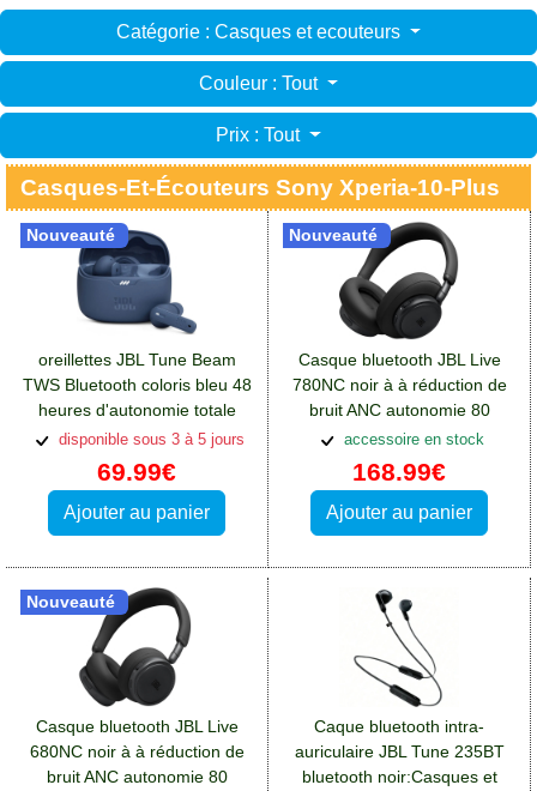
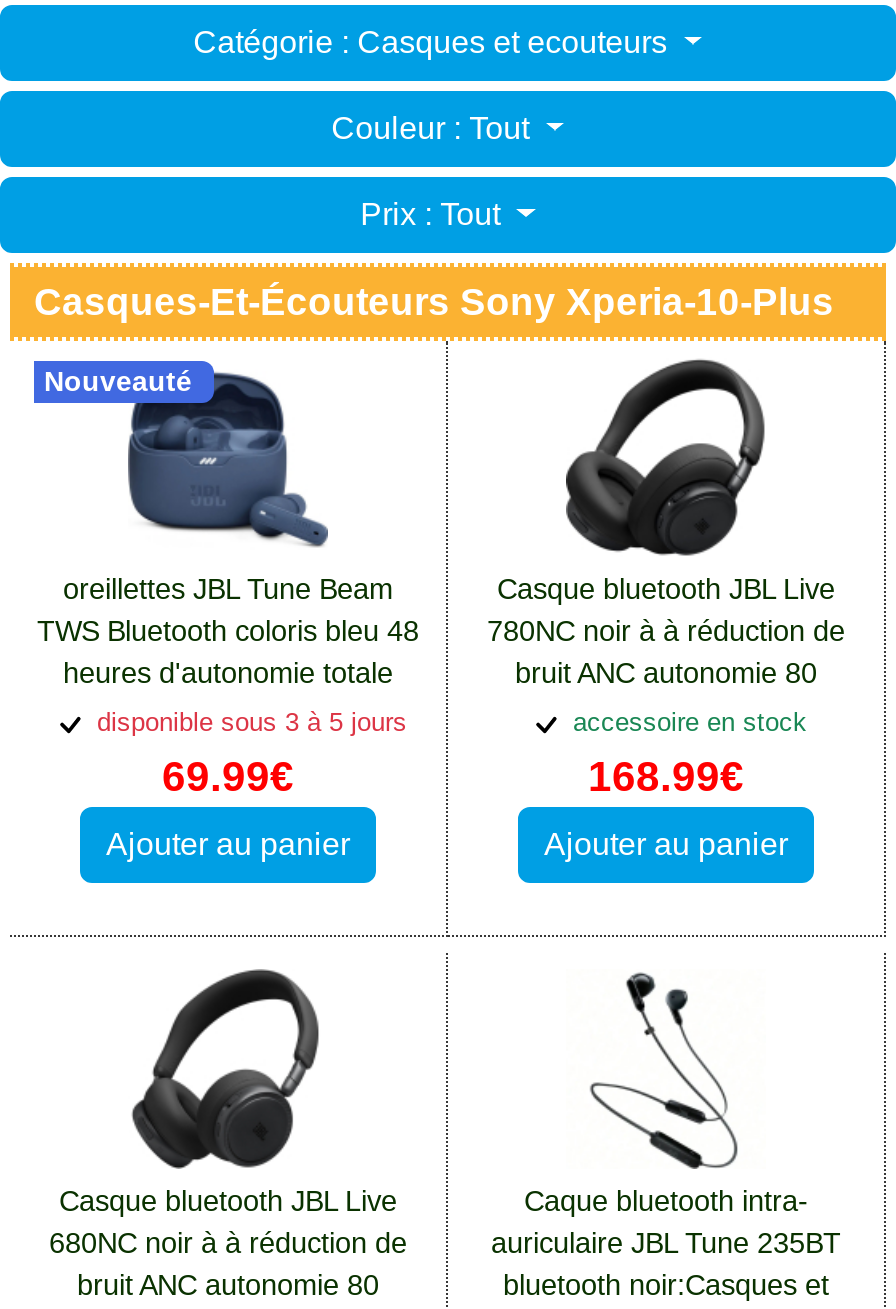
- Nouveauté

- Nouveauté
